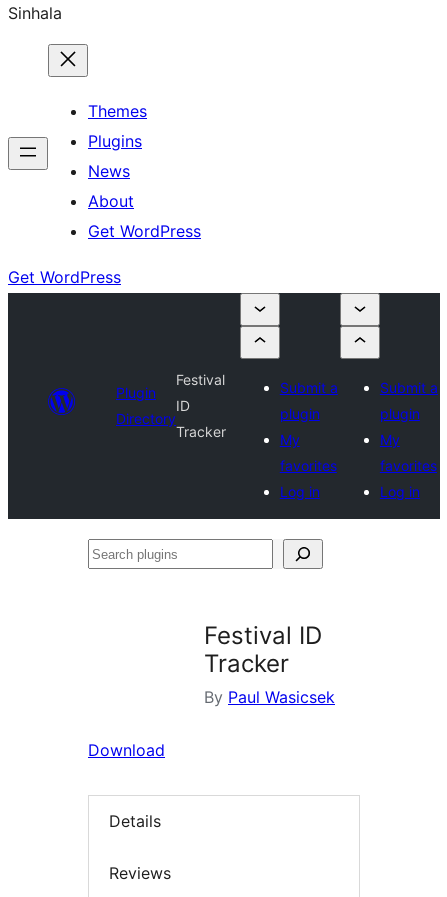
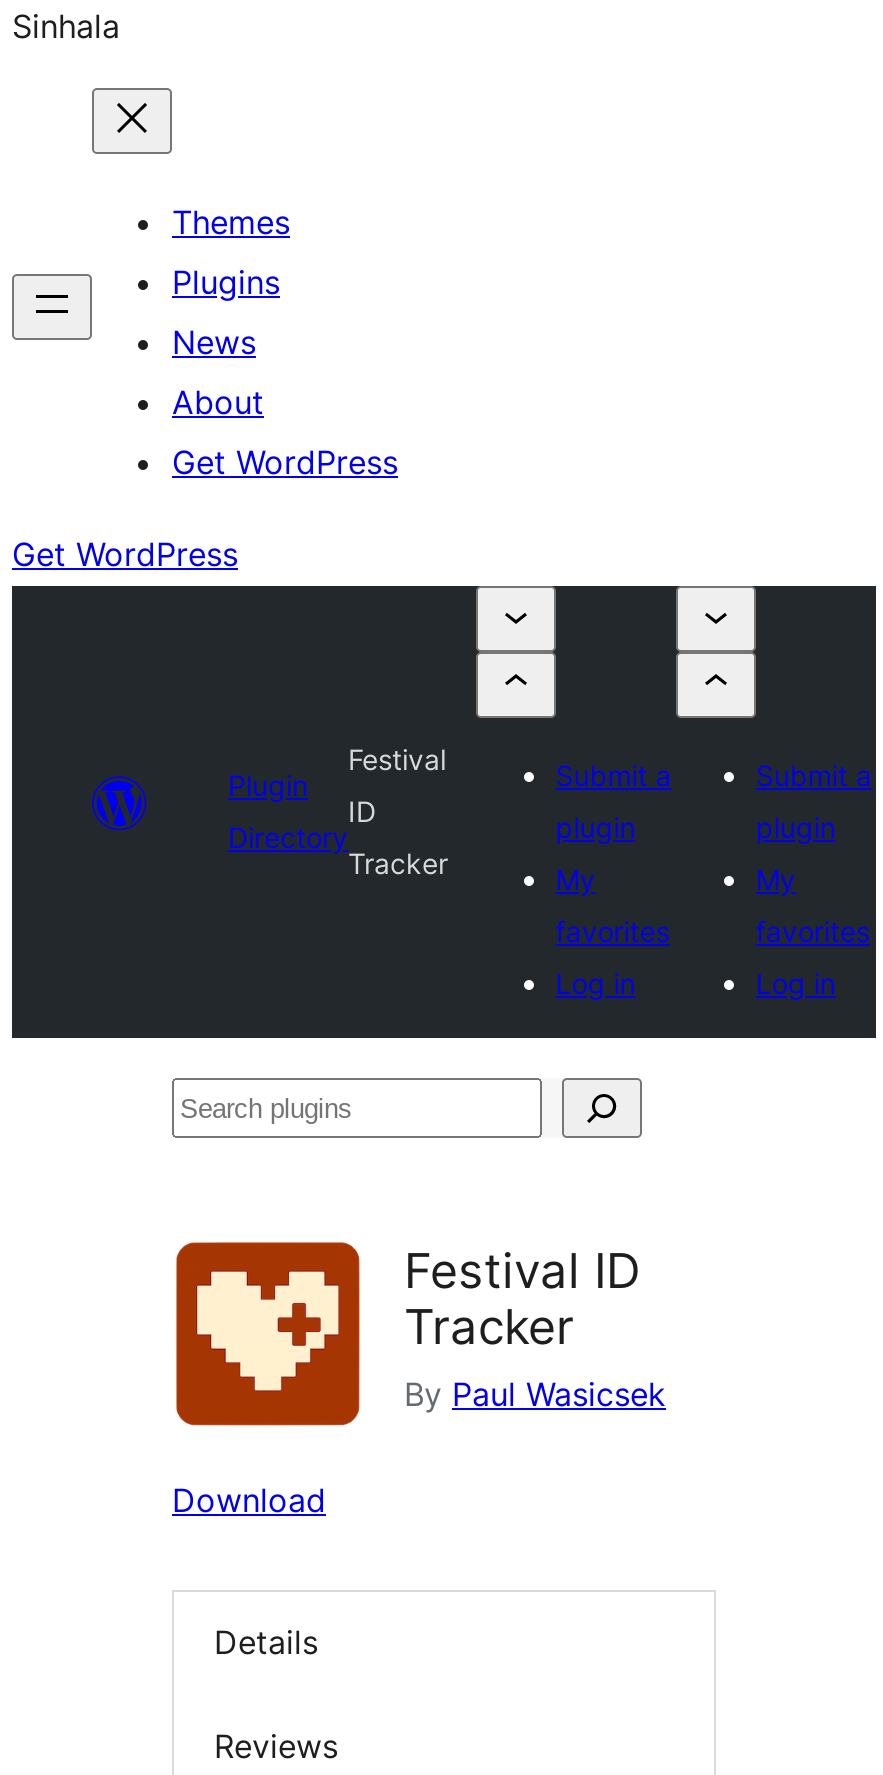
+ [image]
